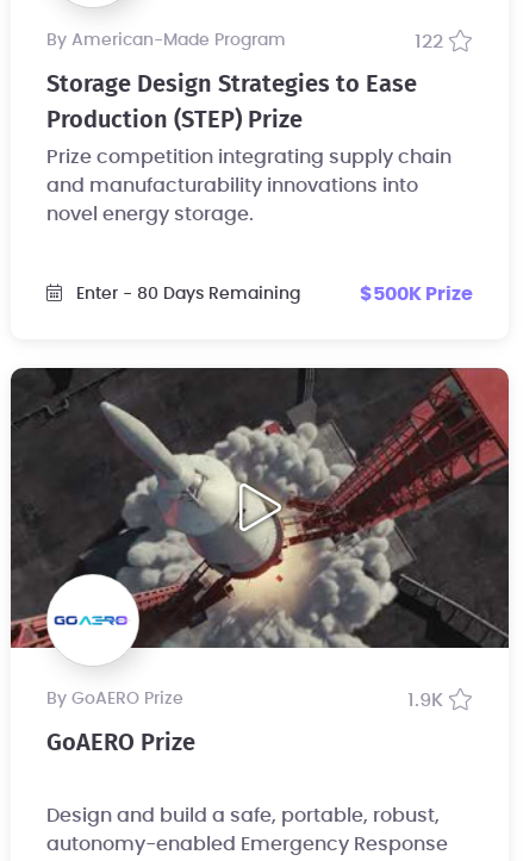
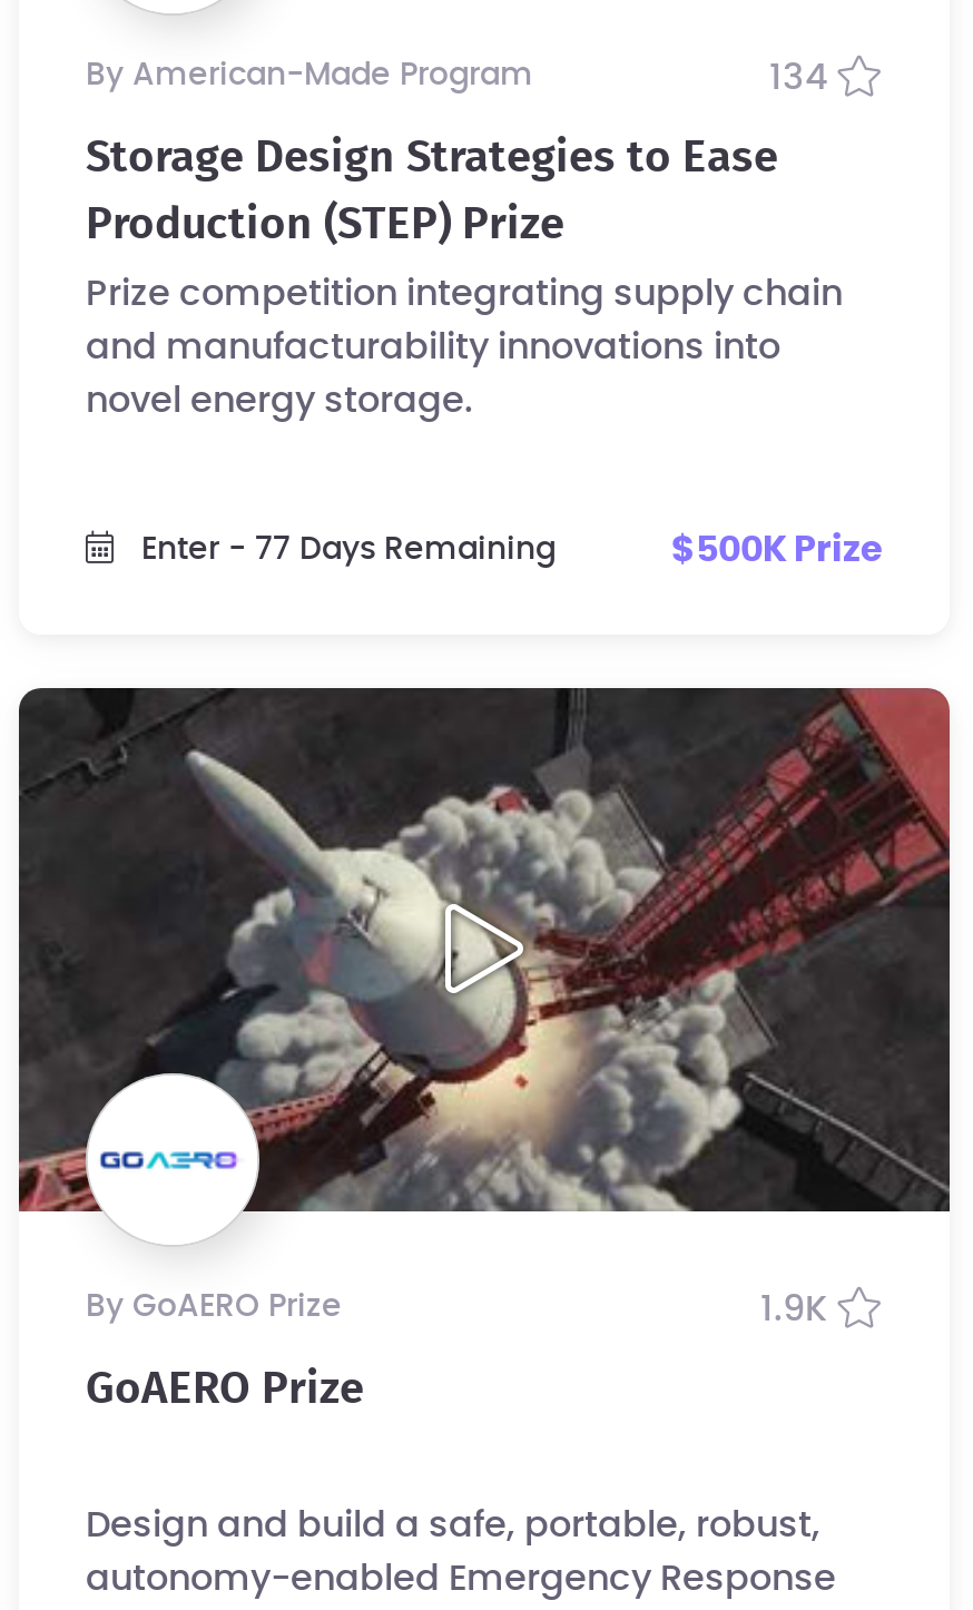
- 122
+ 134

- Enter - 80 Days Remaining
+ Enter - 77 Days Remaining
